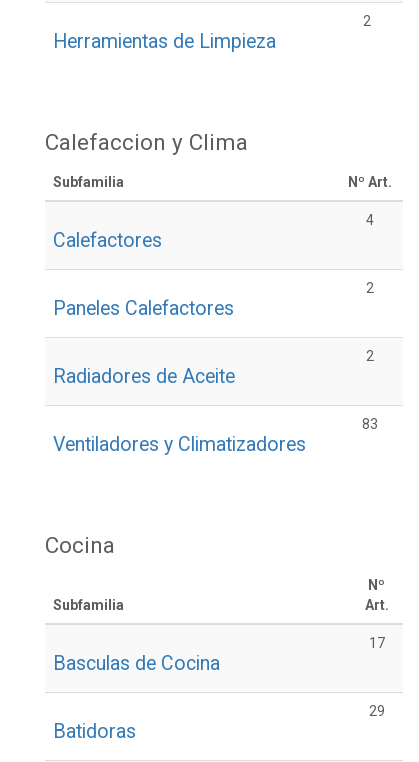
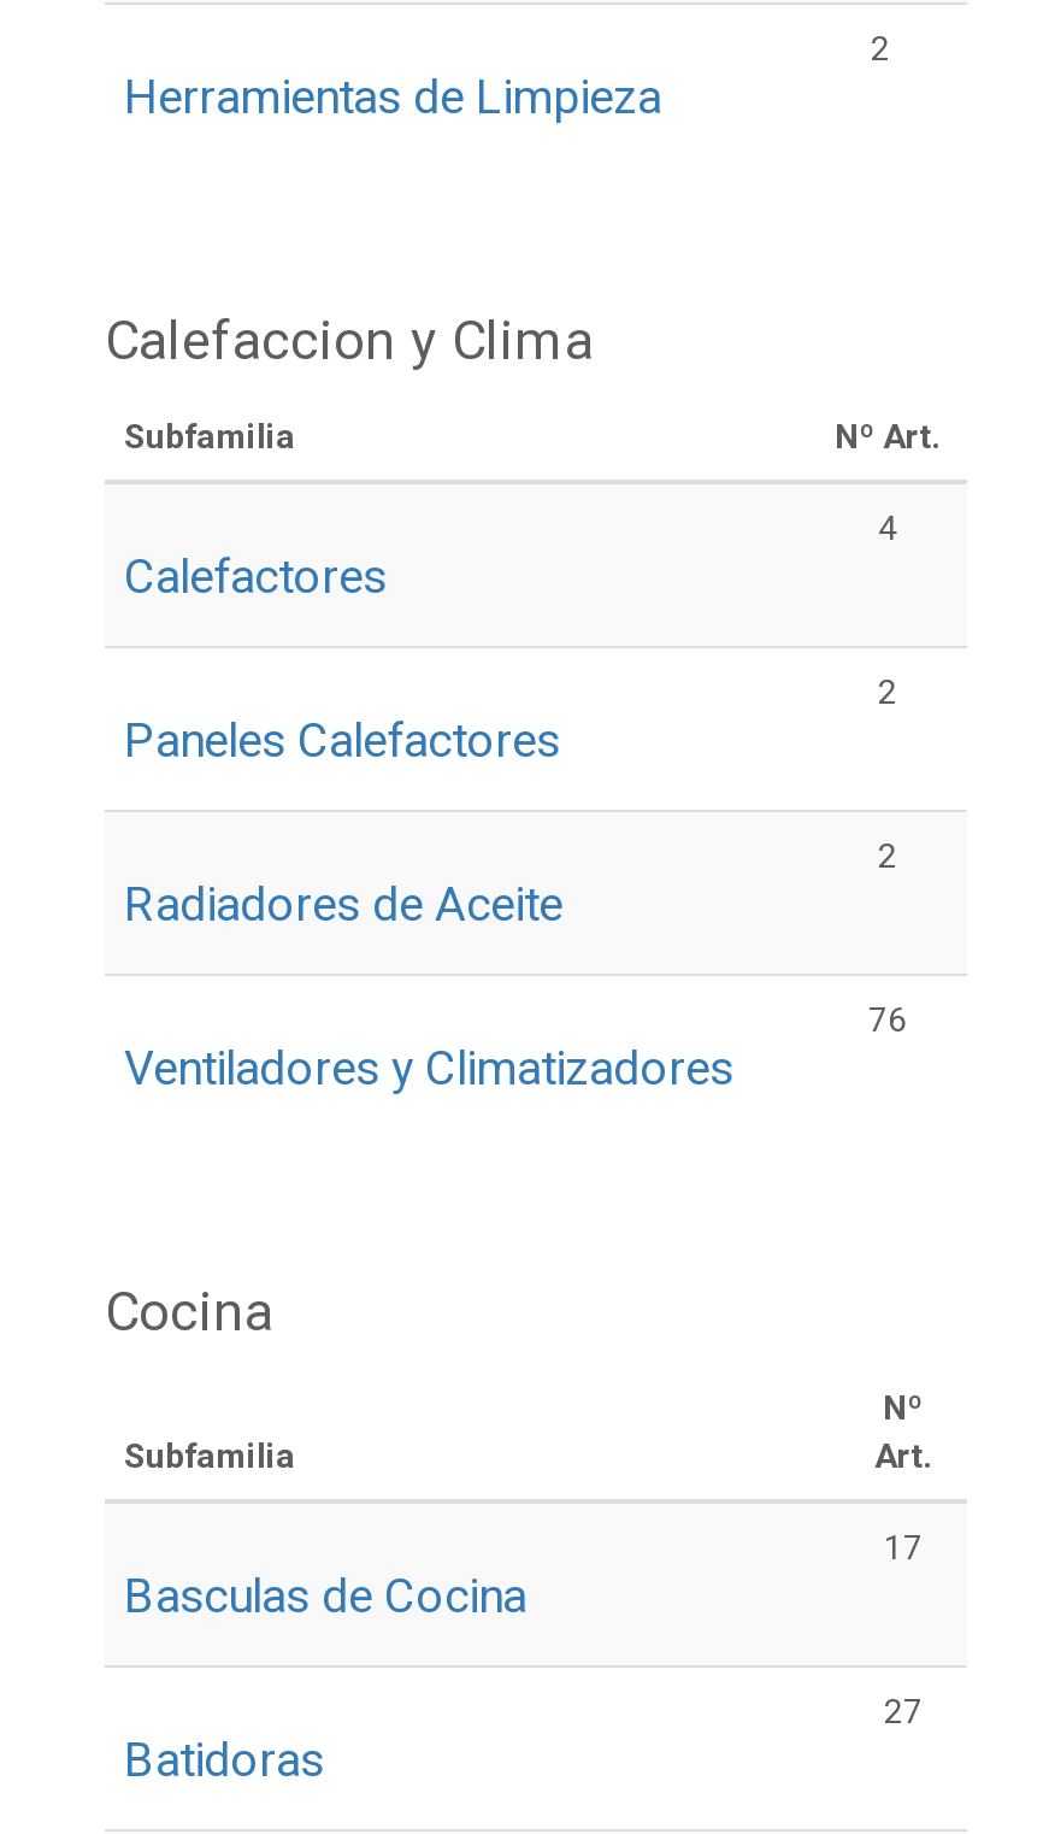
- 83
+ 76

- 29
+ 27
